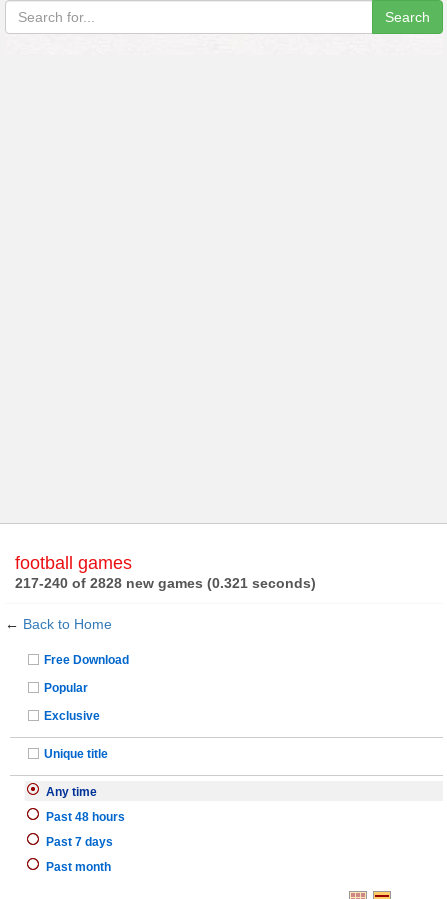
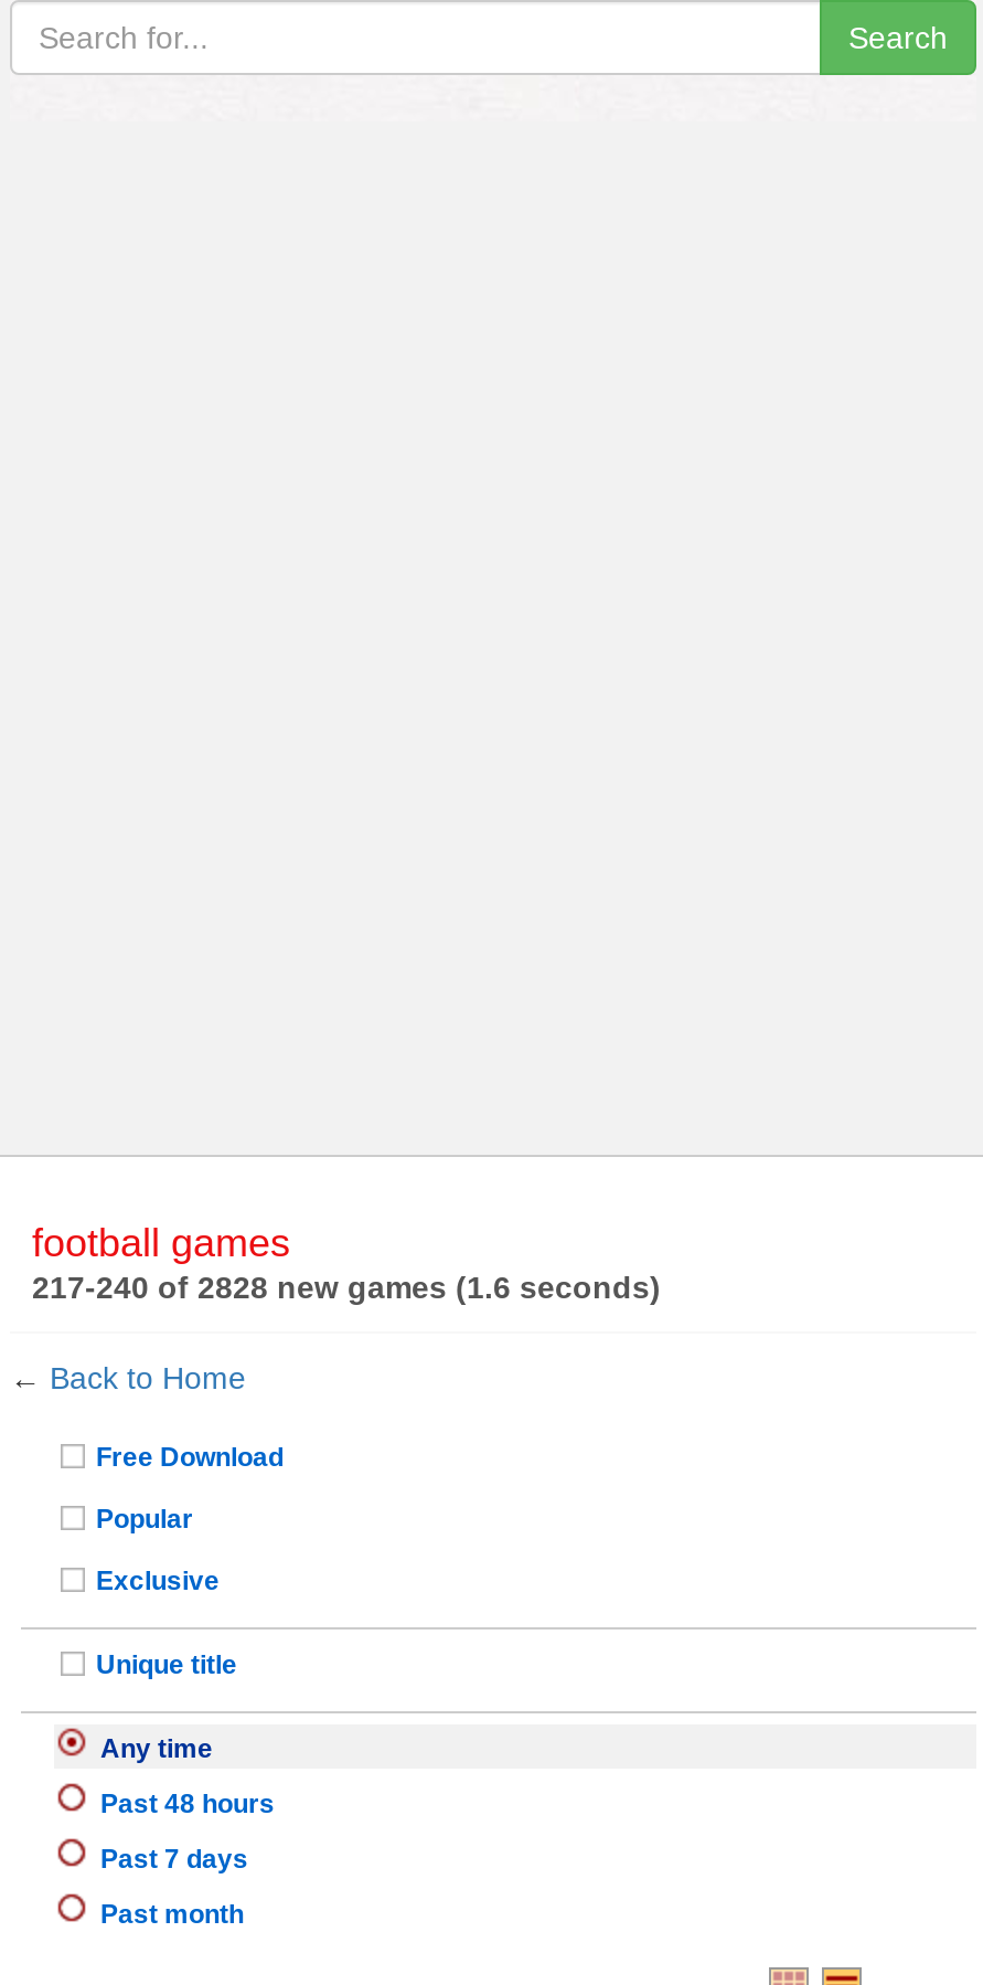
- 217-240 of 2828 new games (0.321 seconds)
+ 217-240 of 2828 new games (1.6 seconds)
